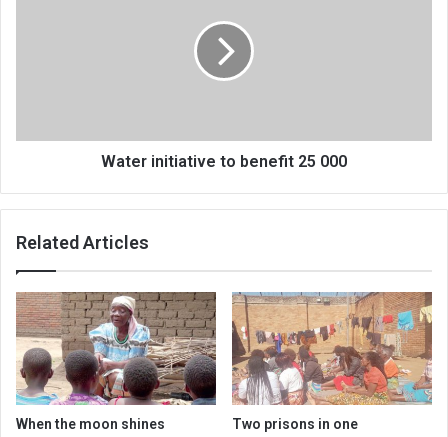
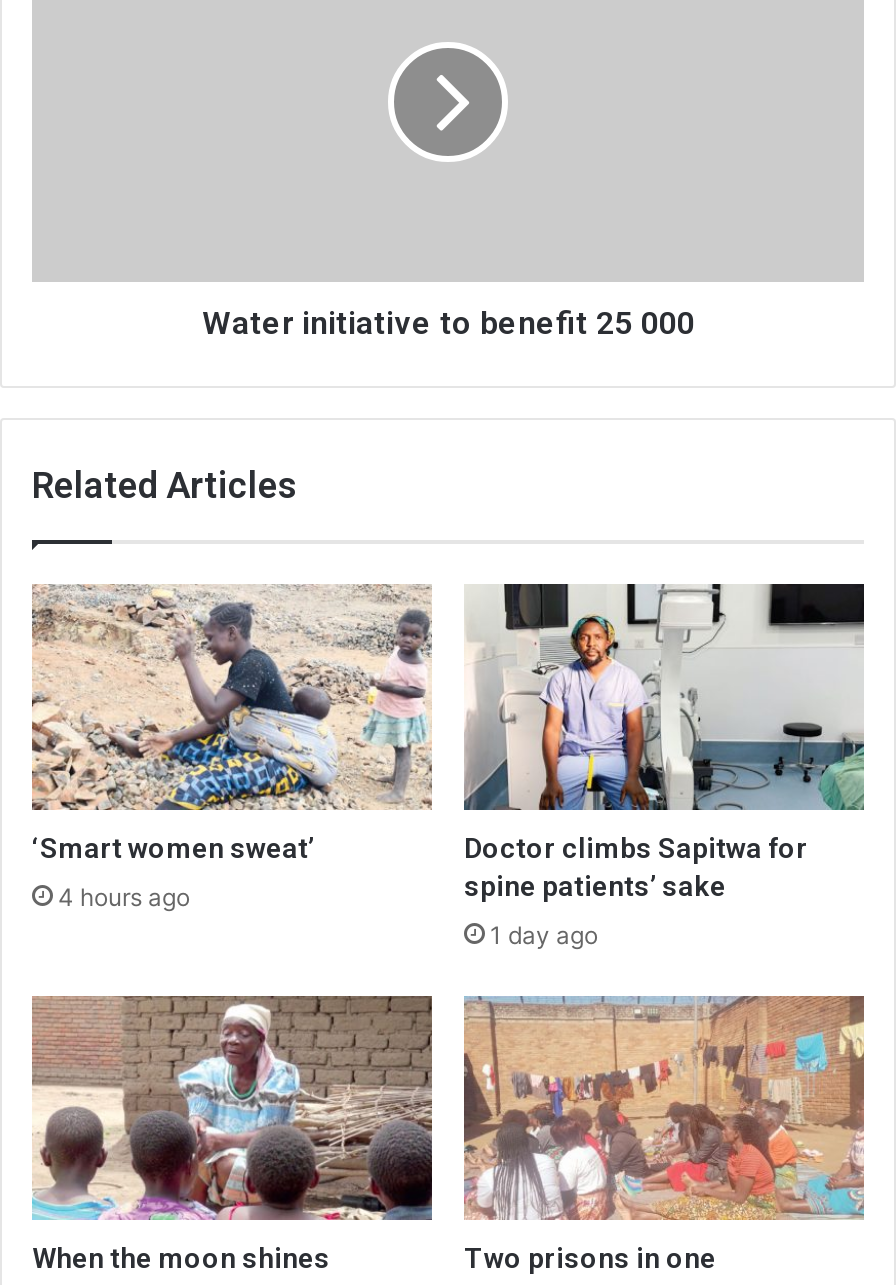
+ [image]
+ ‘Smart women sweat’
+ 4 hours ago

+ [image]
+ Doctor climbs Sapitwa for
+ spine patients’ sake
+ 1 day ago
